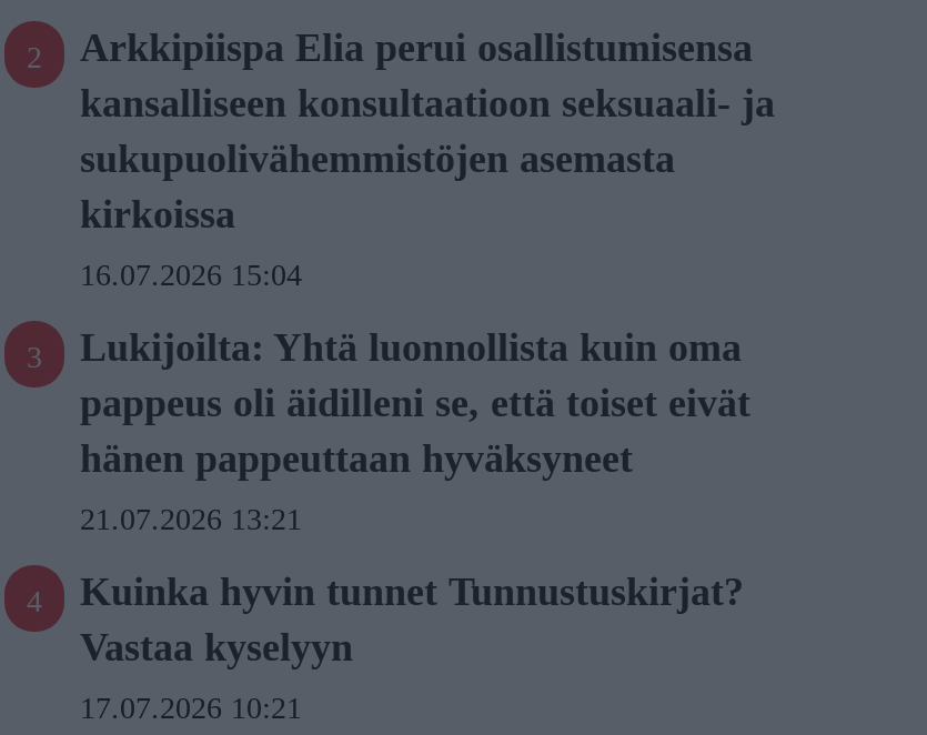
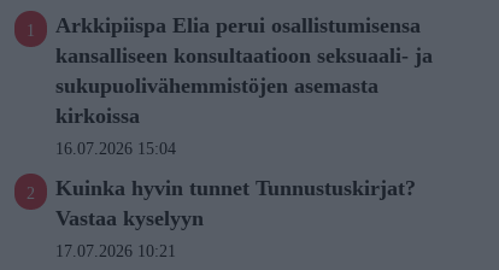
- Lukijoilta: Yhtä luonnollista kuin oma
- pappeus oli äidilleni se, että toiset eivät
- hänen pappeuttaan hyväksyneet
- 21.07.2026 13:21
